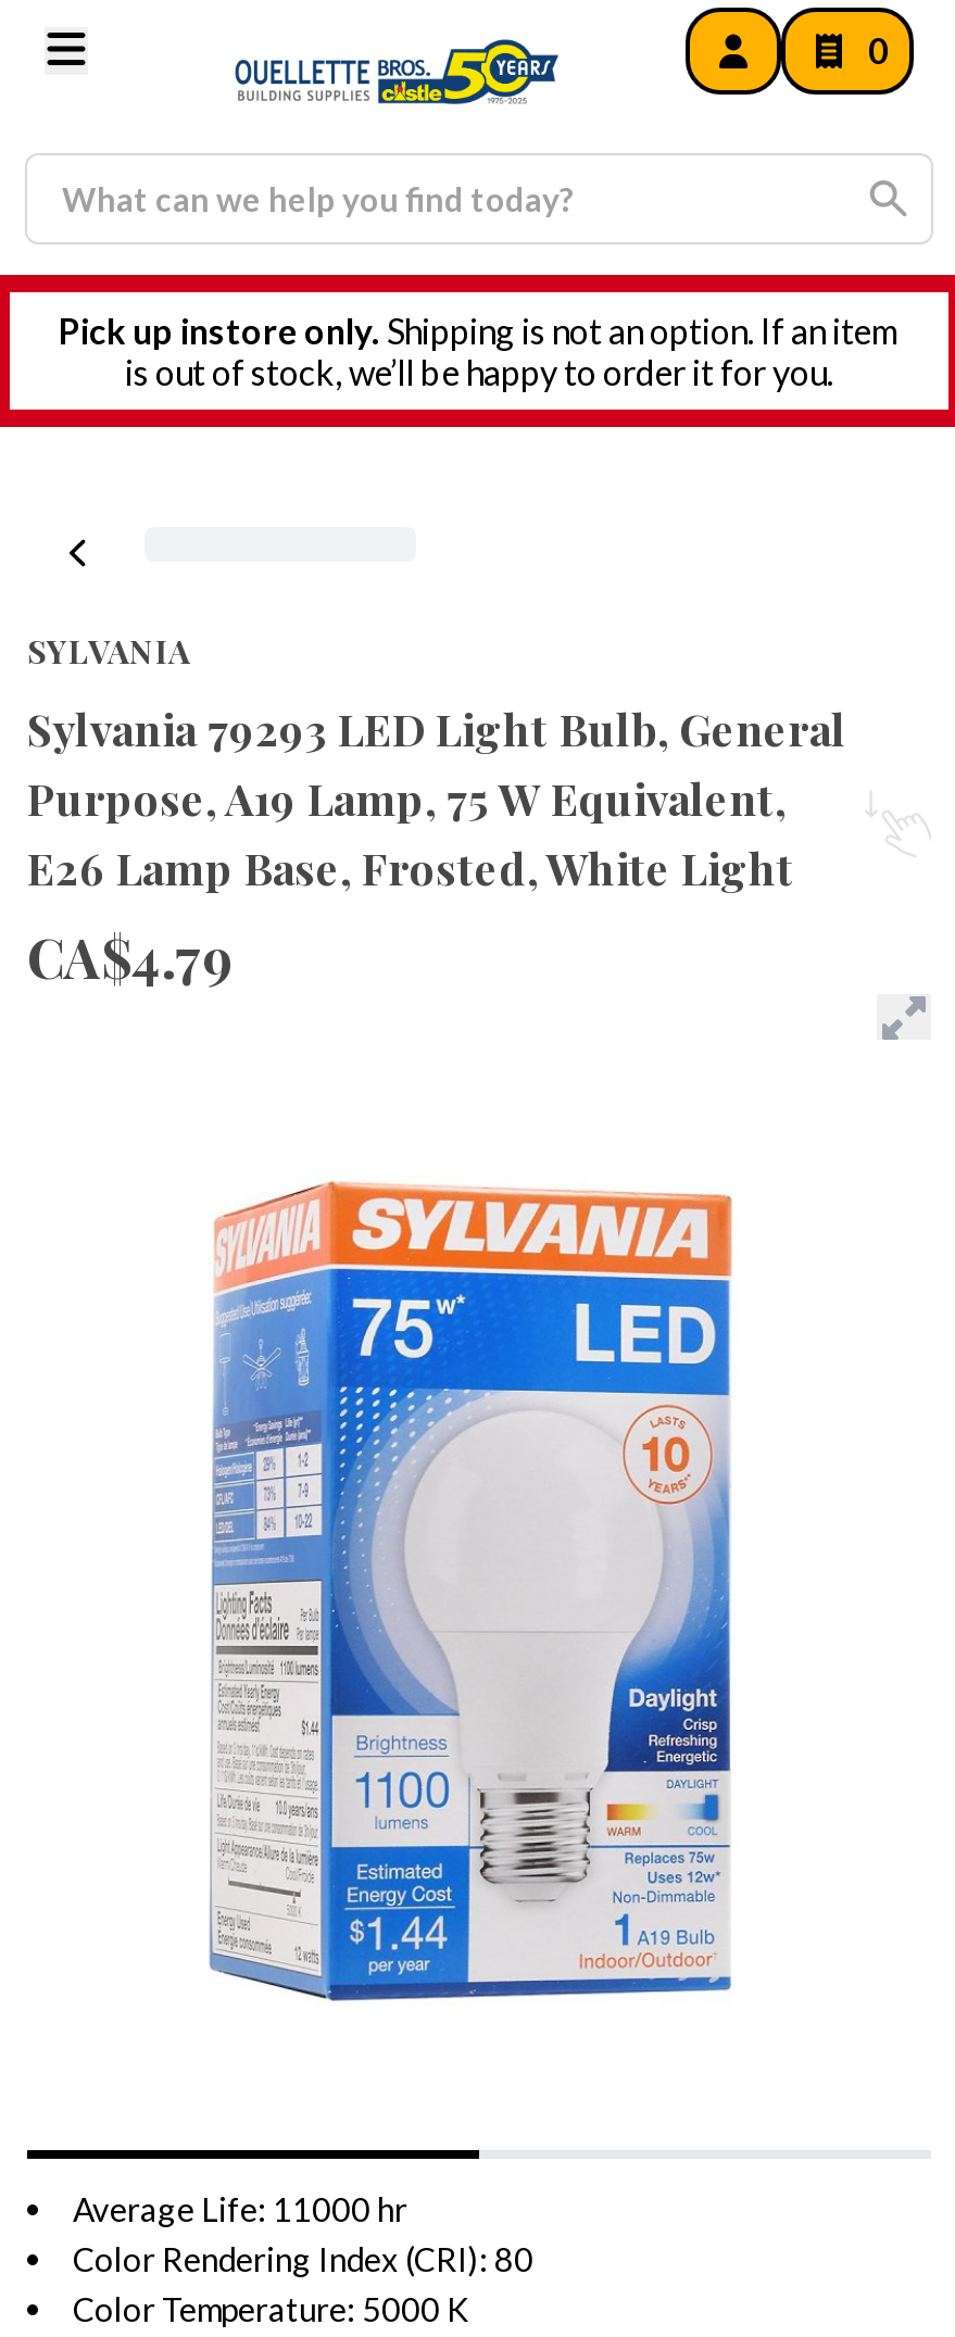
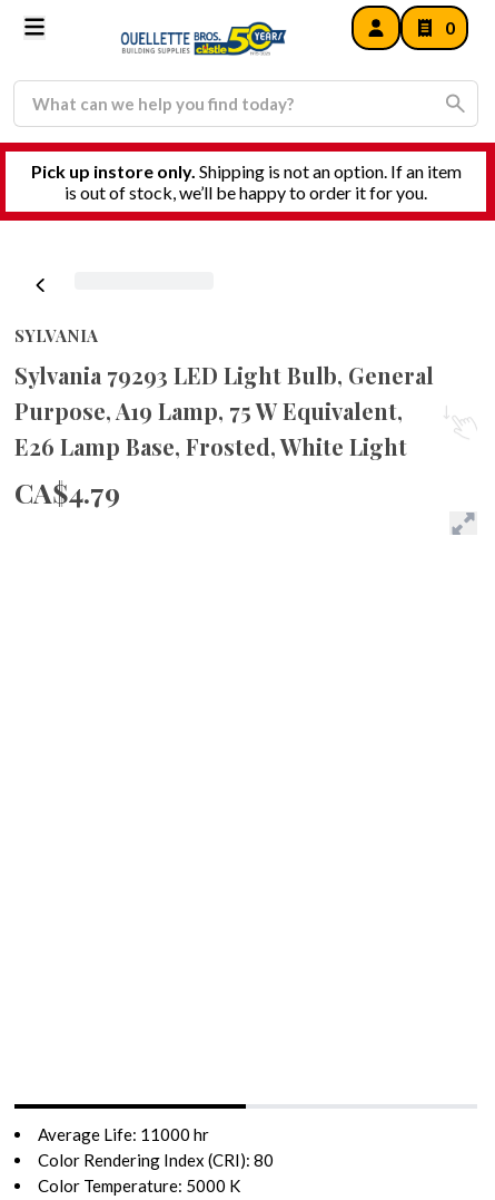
- [image]
